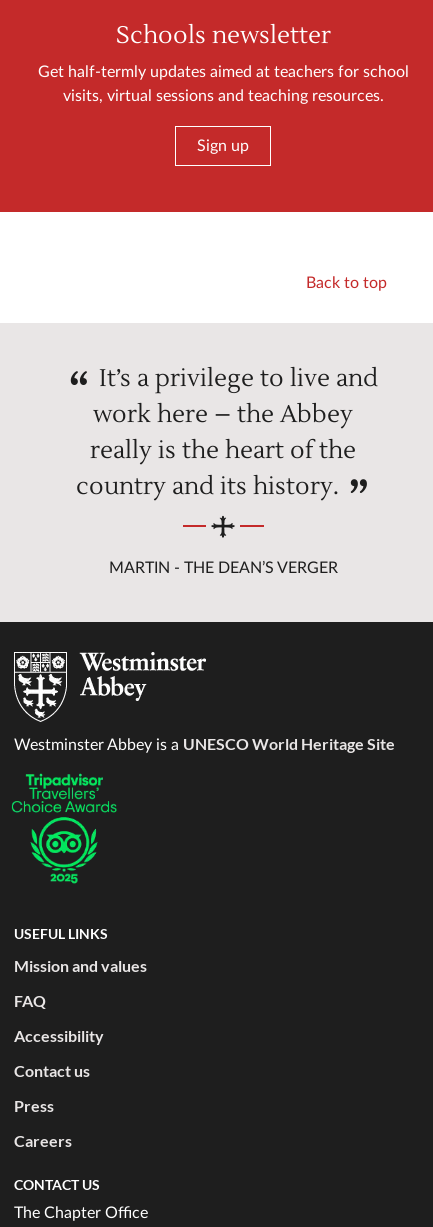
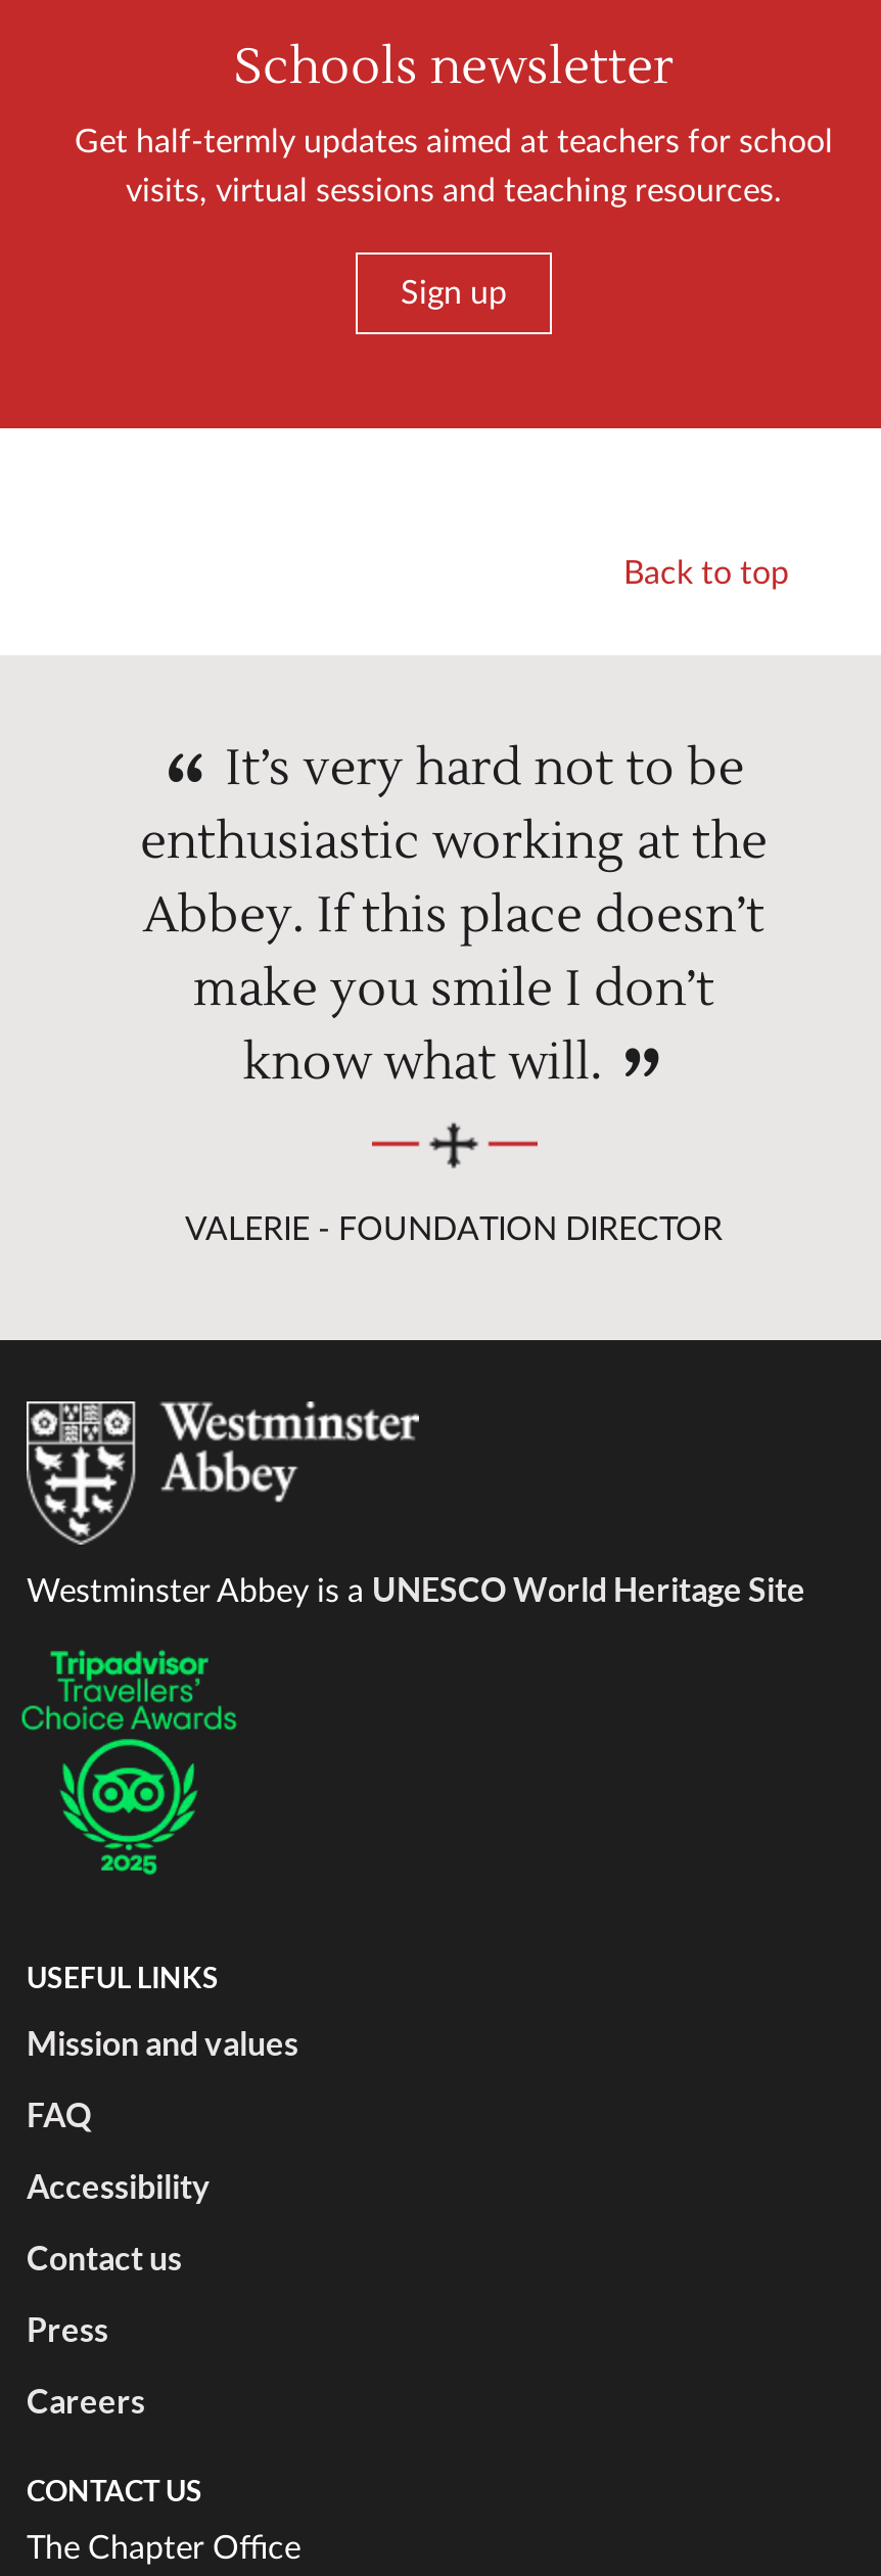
- It’s a privilege to live and
- work here – the Abbey
- really is the heart of the
- country and its history.
+ It’s very hard not to be
+ enthusiastic working at the
+ Abbey. If this place doesn’t
+ make you smile I don’t
+ know what will.

- MARTIN - THE DEAN’S VERGER
+ VALERIE - FOUNDATION DIRECTOR
